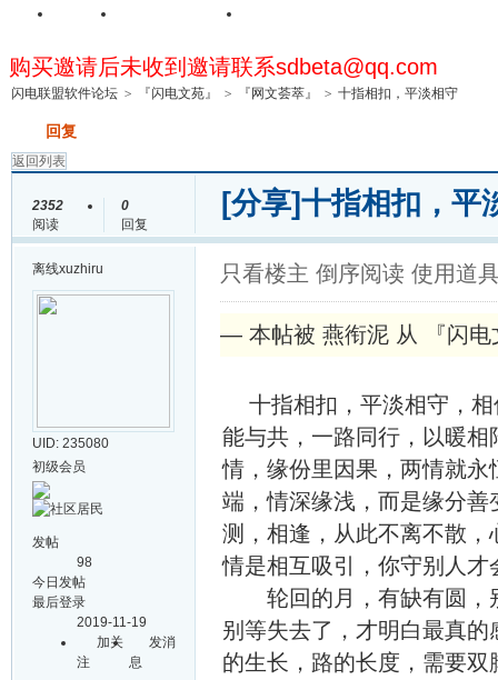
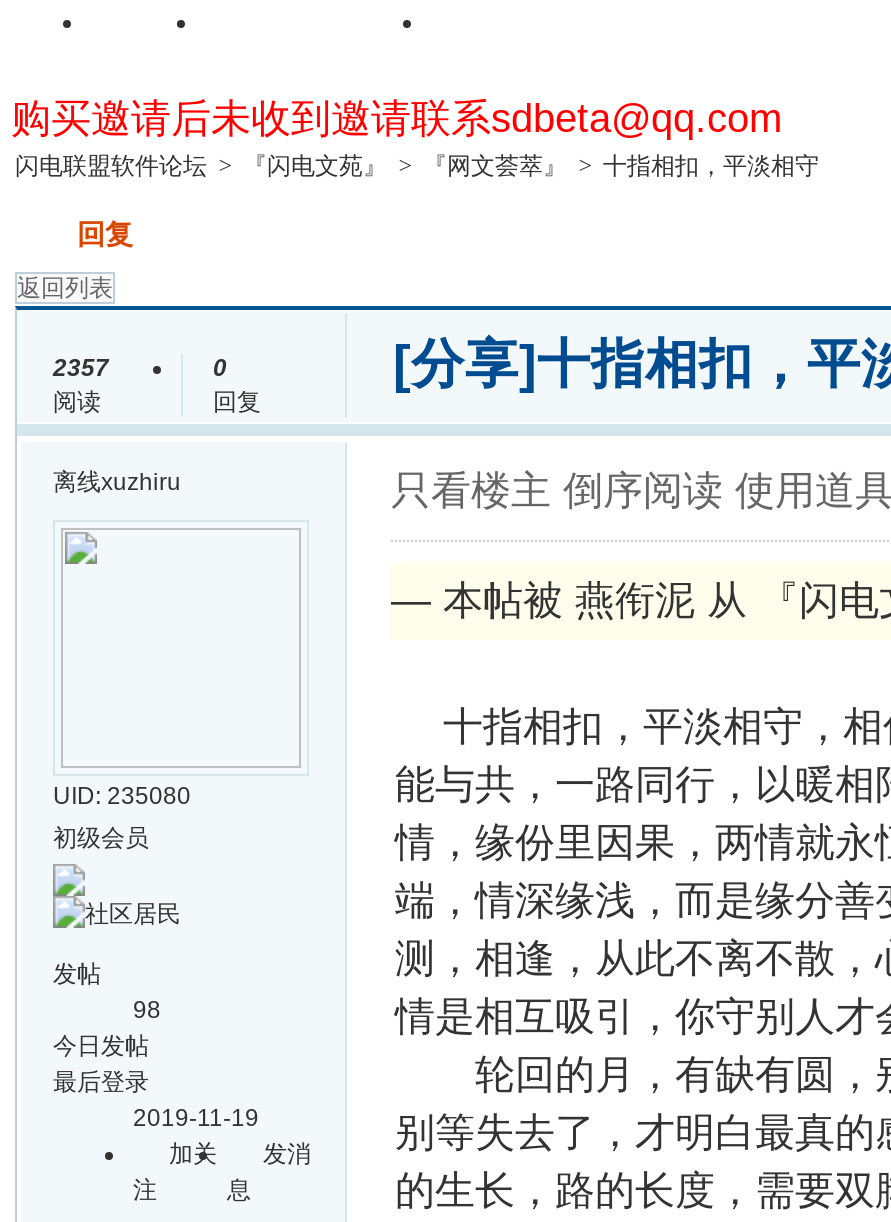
- 2352
+ 2357
